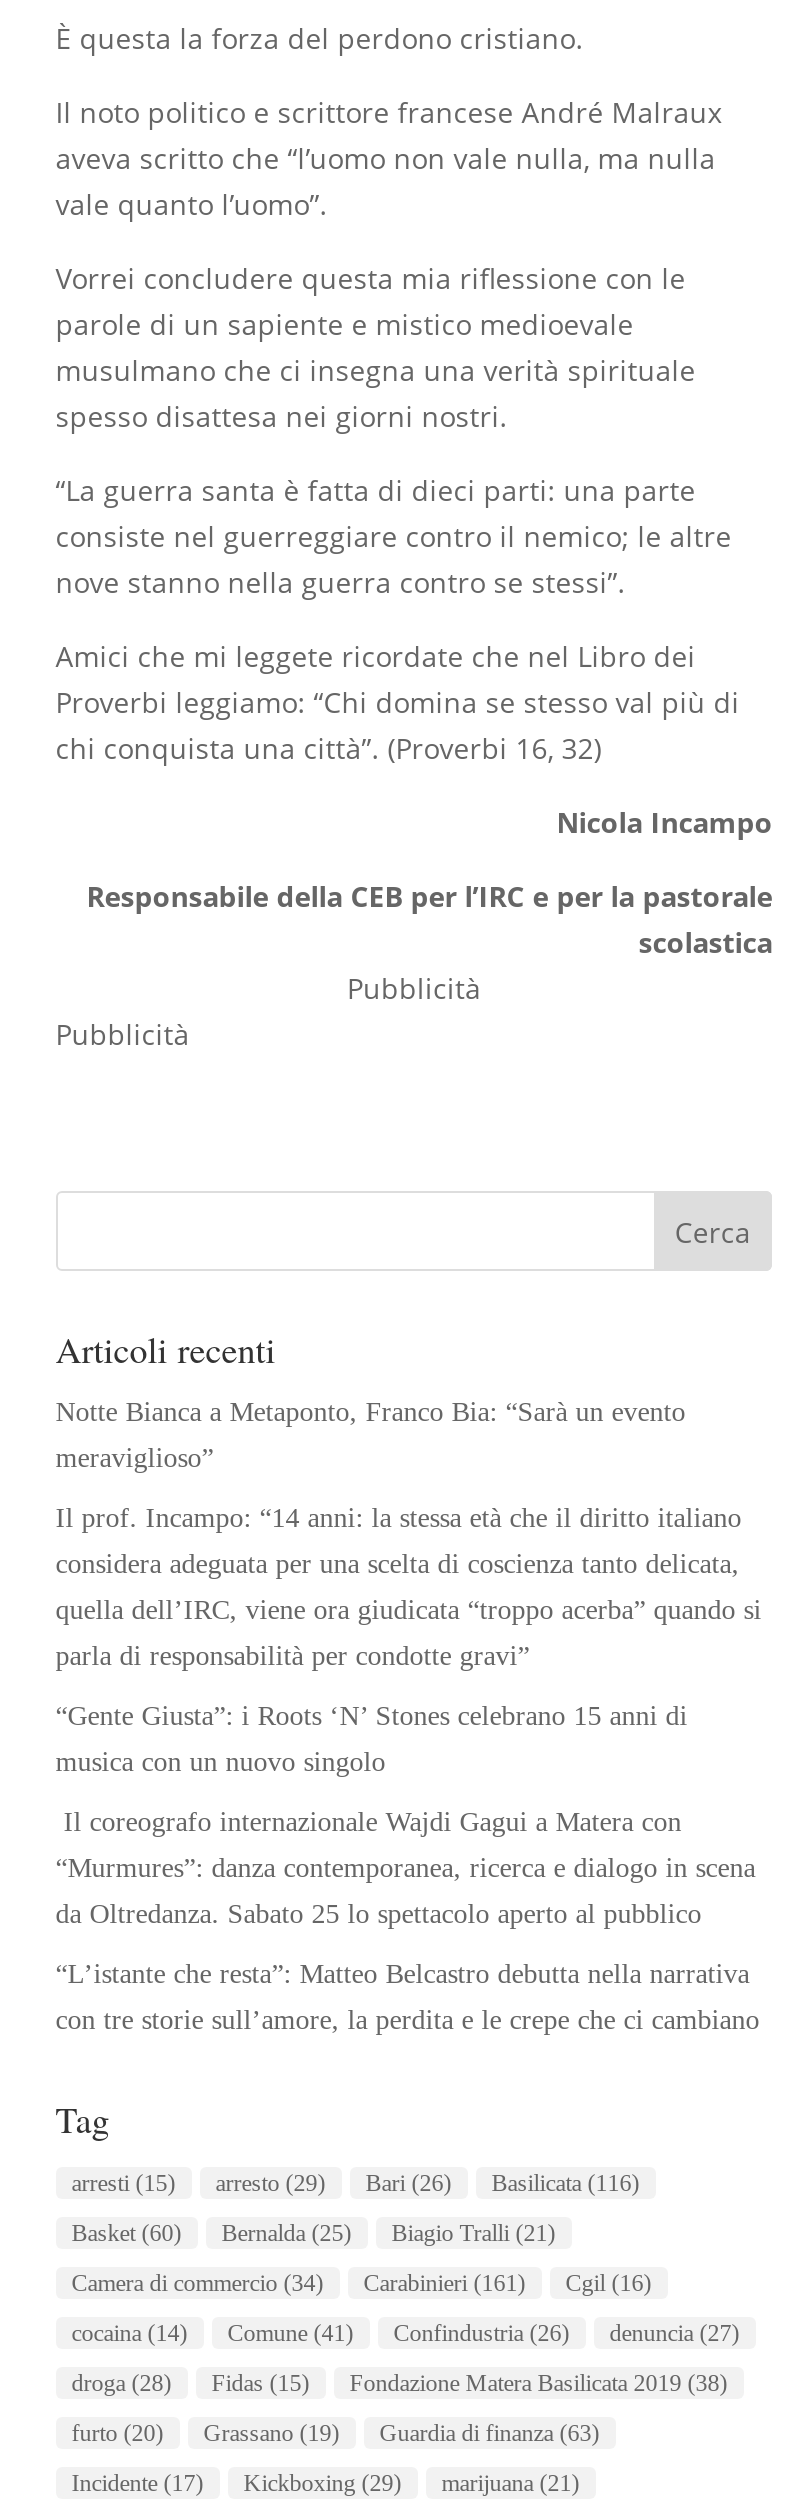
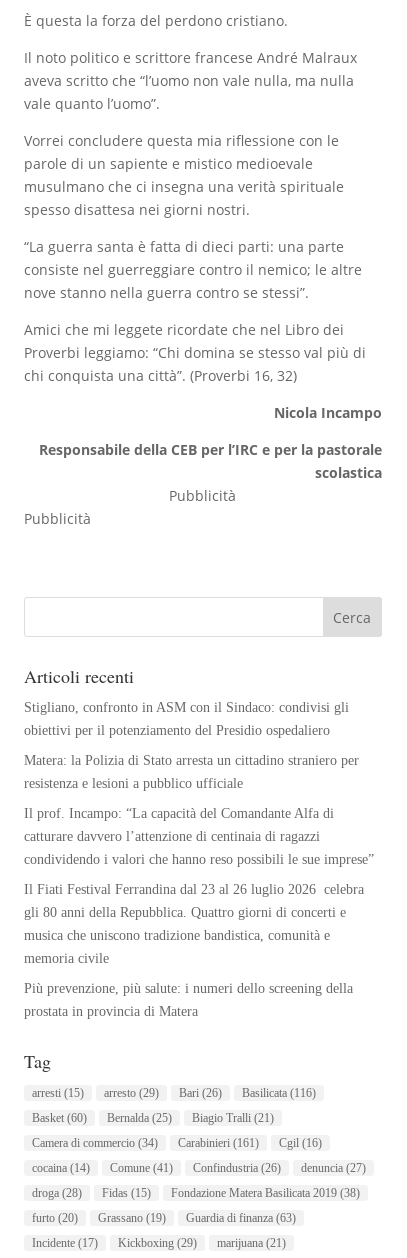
- Notte Bianca a Metaponto, Franco Bia: “Sarà un evento
+ Stigliano, confronto in ASM con il Sindaco: condivisi gli

- meraviglioso”
+ obiettivi per il potenziamento del Presidio ospedaliero

- Il prof. Incampo: “14 anni: la stessa età che il diritto italiano
+ Matera: la Polizia di Stato arresta un cittadino straniero per

- considera adeguata per una scelta di coscienza tanto delicata,
+ resistenza e lesioni a pubblico ufficiale

- quella dell’IRC, viene ora giudicata “troppo acerba” quando si
+ Il prof. Incampo: “La capacità del Comandante Alfa di

- parla di responsabilità per condotte gravi”
+ catturare davvero l’attenzione di centinaia di ragazzi

- “Gente Giusta”: i Roots ‘N’ Stones celebrano 15 anni di
+ condividendo i valori che hanno reso possibili le sue imprese”

- musica con un nuovo singolo
+ Il Fiati Festival Ferrandina dal 23 al 26 luglio 2026 celebra

- Il coreografo internazionale Wajdi Gagui a Matera con
+ gli 80 anni della Repubblica. Quattro giorni di concerti e

- “Murmures”: danza contemporanea, ricerca e dialogo in scena
+ musica che uniscono tradizione bandistica, comunità e

- da Oltredanza. Sabato 25 lo spettacolo aperto al pubblico
+ memoria civile

- “L’istante che resta”: Matteo Belcastro debutta nella narrativa
+ Più prevenzione, più salute: i numeri dello screening della

- con tre storie sull’amore, la perdita e le crepe che ci cambiano
+ prostata in provincia di Matera
